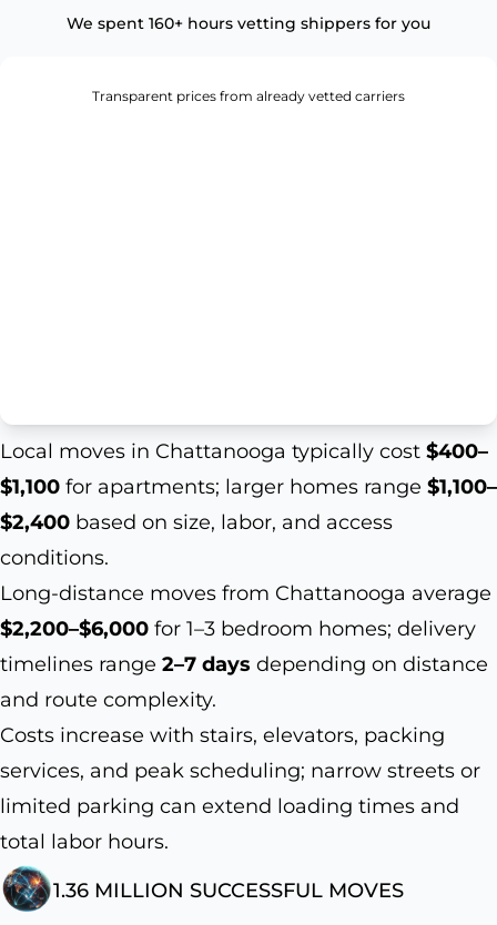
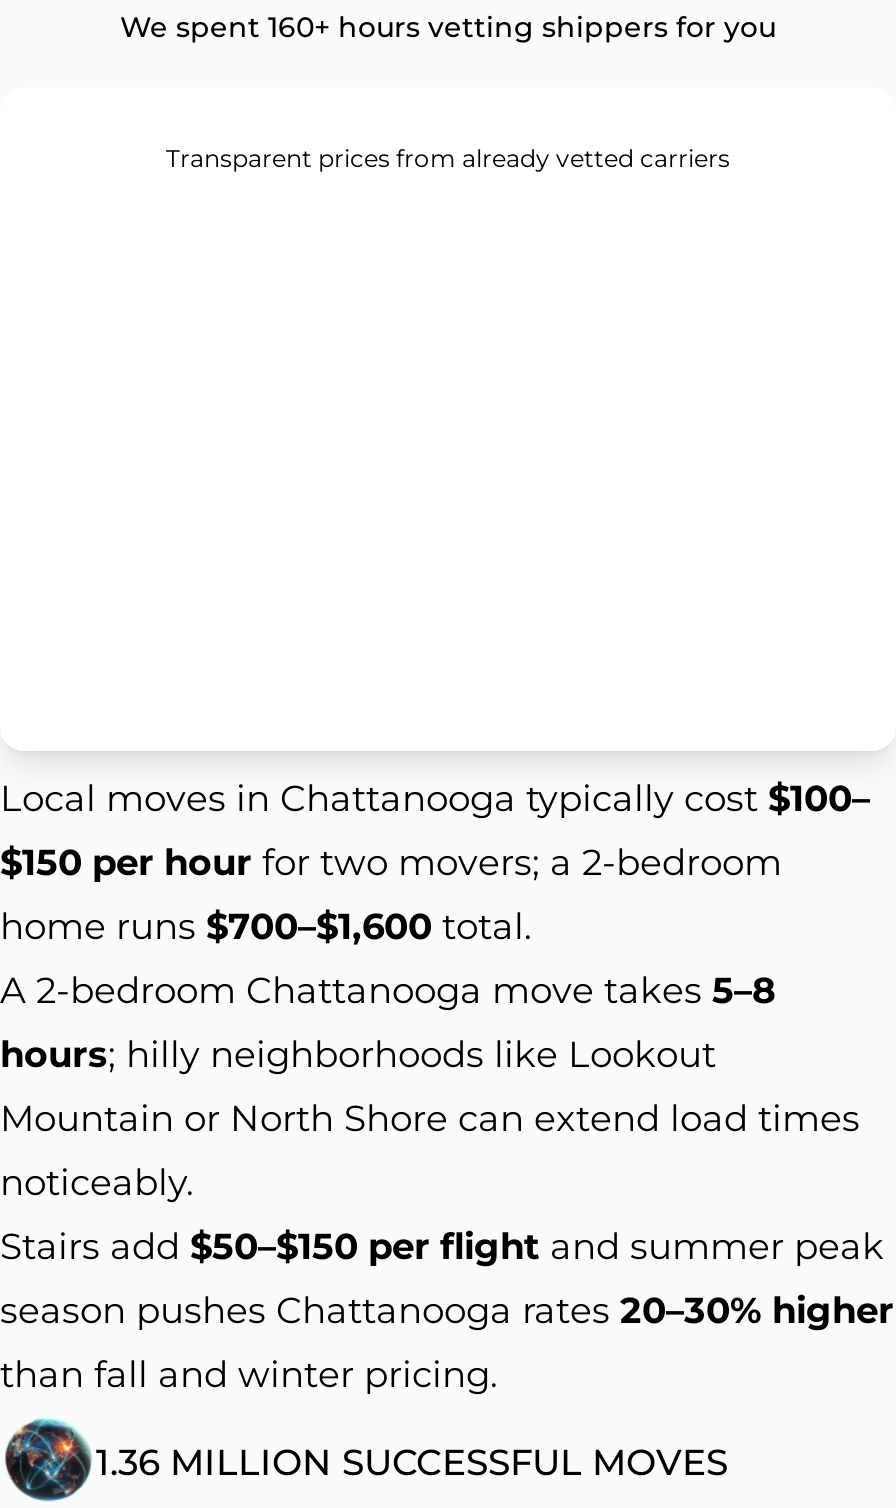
- Local moves in Chattanooga typically cost $400–
- $1,100 for apartments; larger homes range $1,100–
- $2,400 based on size, labor, and access
- conditions.
- Long-distance moves from Chattanooga average
- $2,200–$6,000 for 1–3 bedroom homes; delivery
- timelines range 2–7 days depending on distance
- and route complexity.
- Costs increase with stairs, elevators, packing
- services, and peak scheduling; narrow streets or
- limited parking can extend loading times and
- total labor hours.
+ Local moves in Chattanooga typically cost $100–
+ $150 per hour for two movers; a 2-bedroom
+ home runs $700–$1,600 total.
+ A 2-bedroom Chattanooga move takes 5–8
+ hours; hilly neighborhoods like Lookout
+ Mountain or North Shore can extend load times
+ noticeably.
+ Stairs add $50–$150 per flight and summer peak
+ season pushes Chattanooga rates 20–30% higher
+ than fall and winter pricing.
